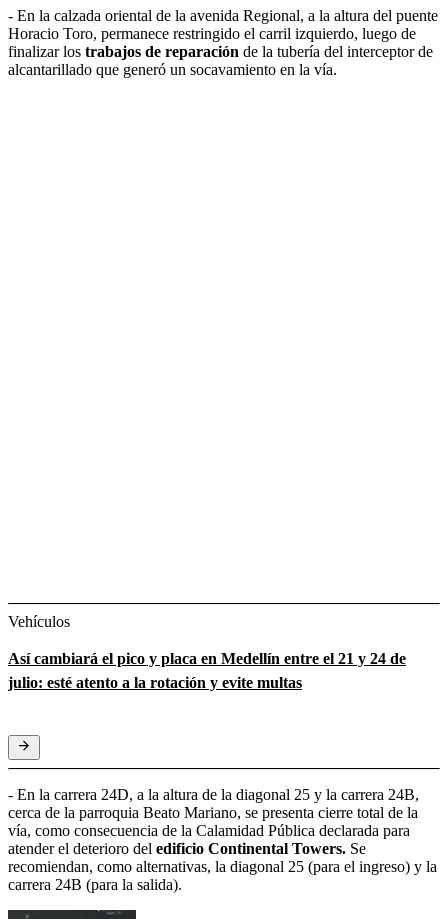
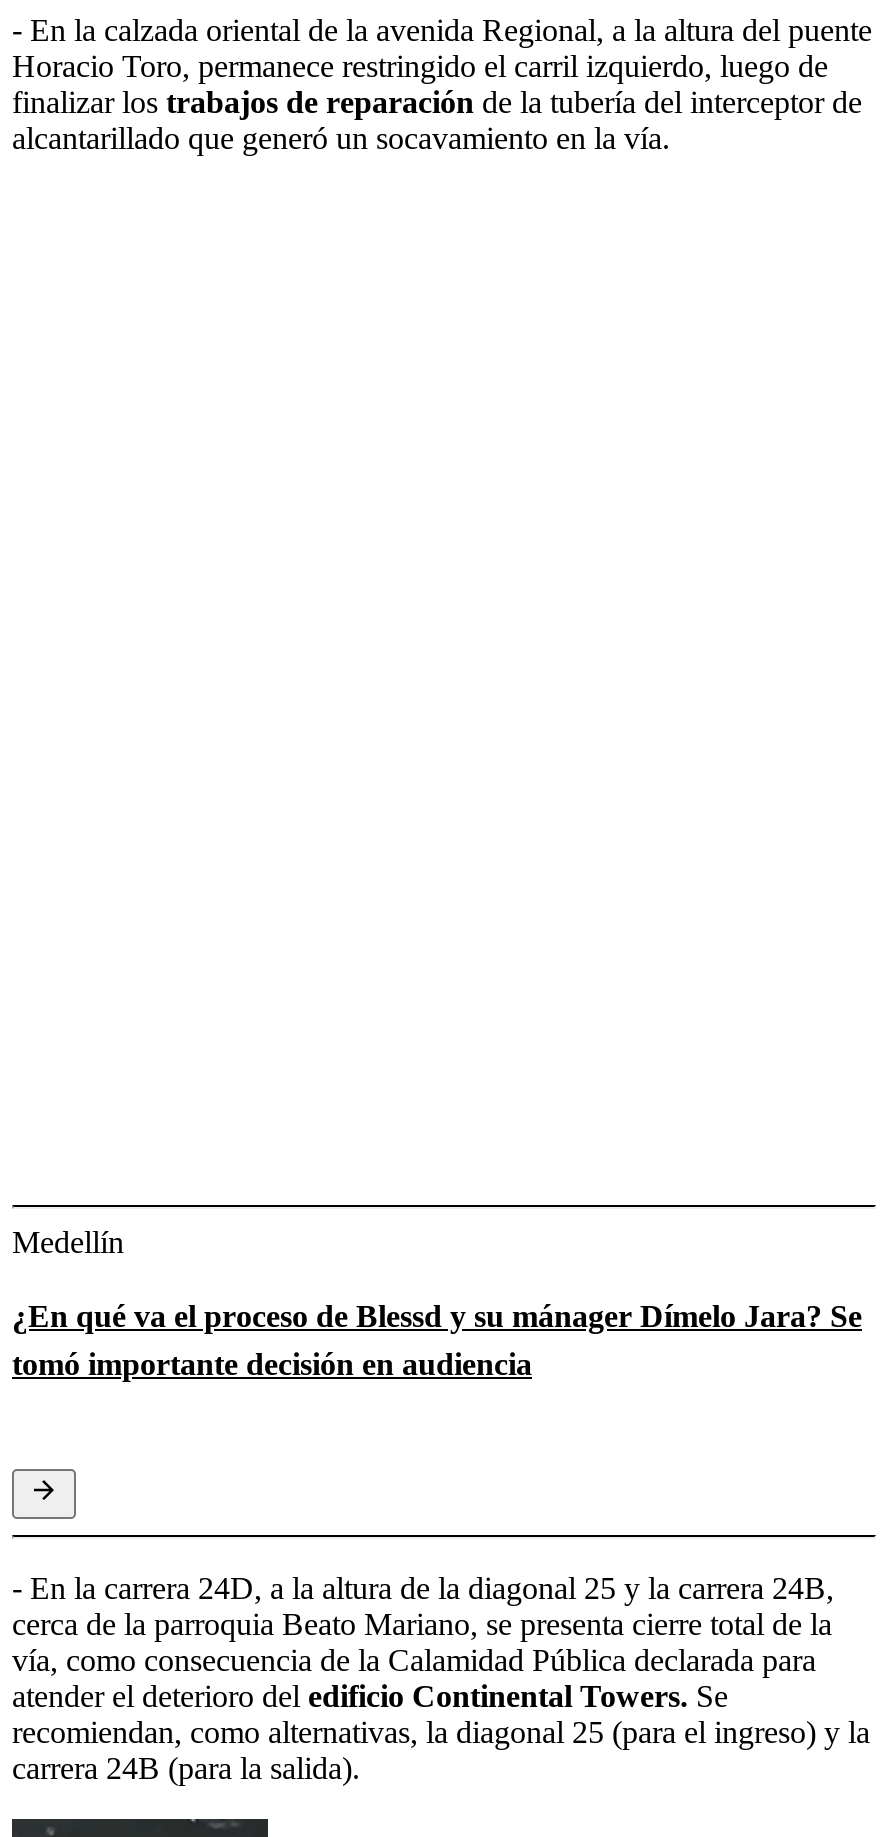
- Vehículos
+ Medellín

- Así cambiará el pico y placa en Medellín entre el 21 y 24 de
- julio: esté atento a la rotación y evite multas
+ ¿En qué va el proceso de Blessd y su mánager Dímelo Jara? Se
+ tomó importante decisión en audiencia
